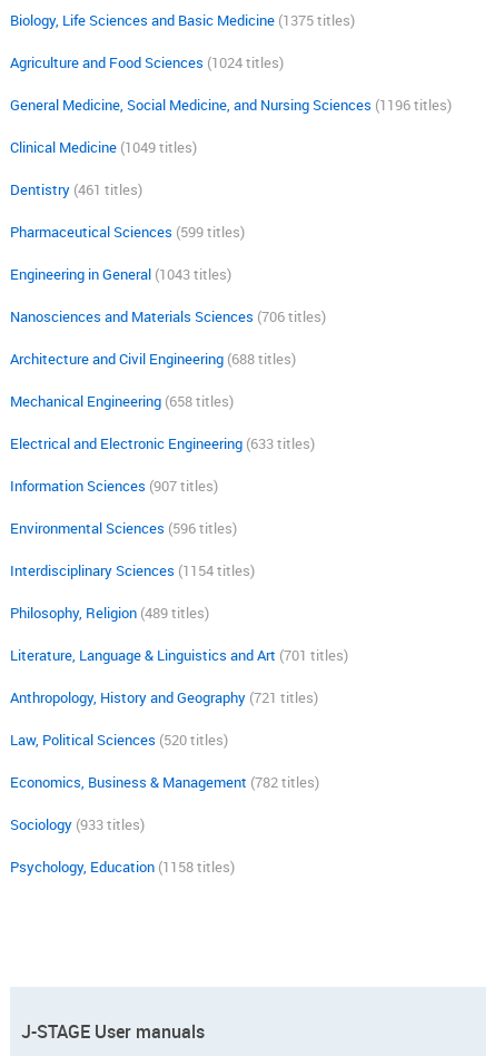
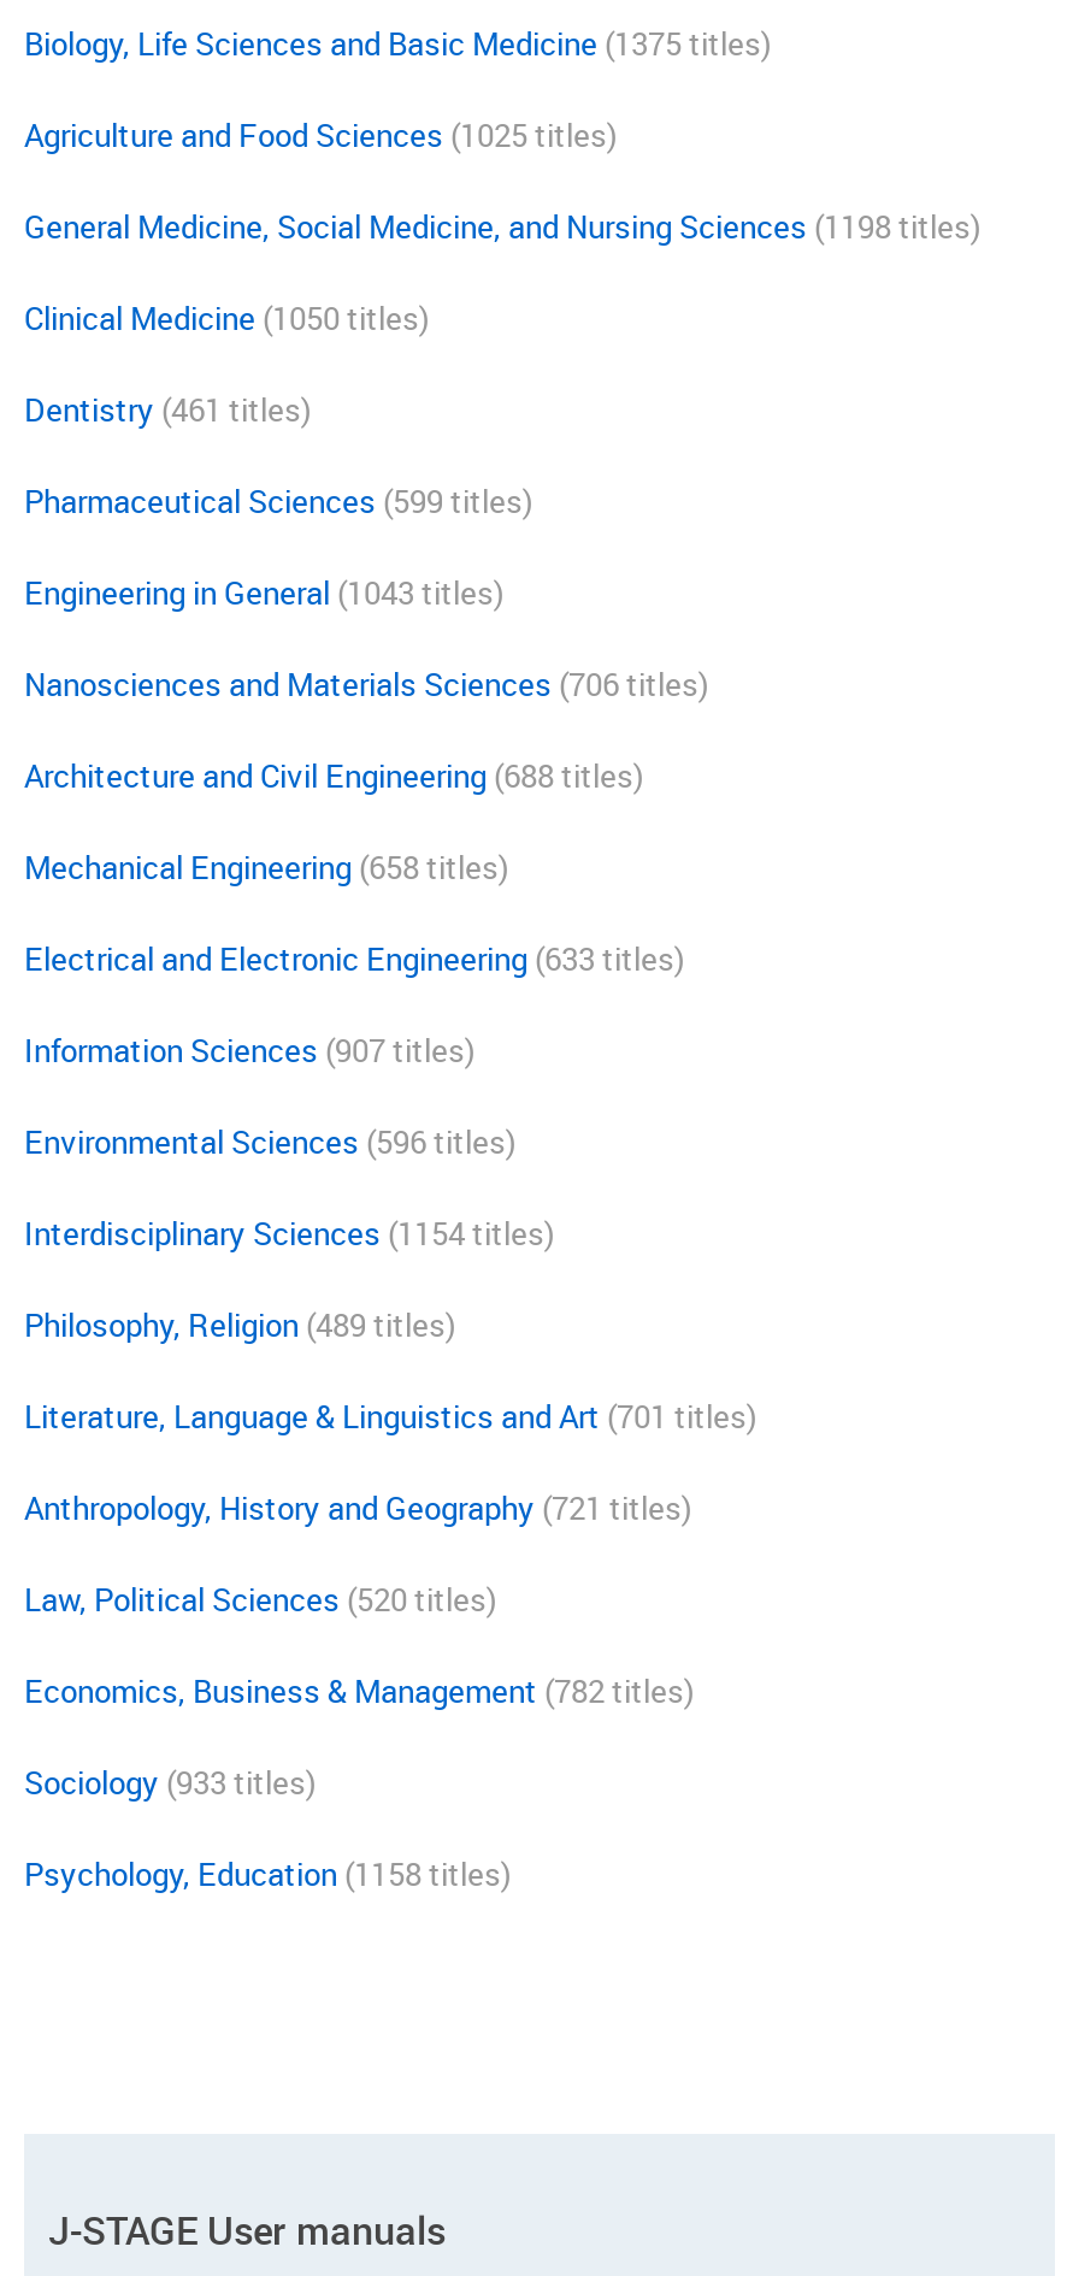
- Agriculture and Food Sciences (1024 titles)
+ Agriculture and Food Sciences (1025 titles)

- General Medicine, Social Medicine, and Nursing Sciences (1196 titles)
+ General Medicine, Social Medicine, and Nursing Sciences (1198 titles)

- Clinical Medicine (1049 titles)
+ Clinical Medicine (1050 titles)
